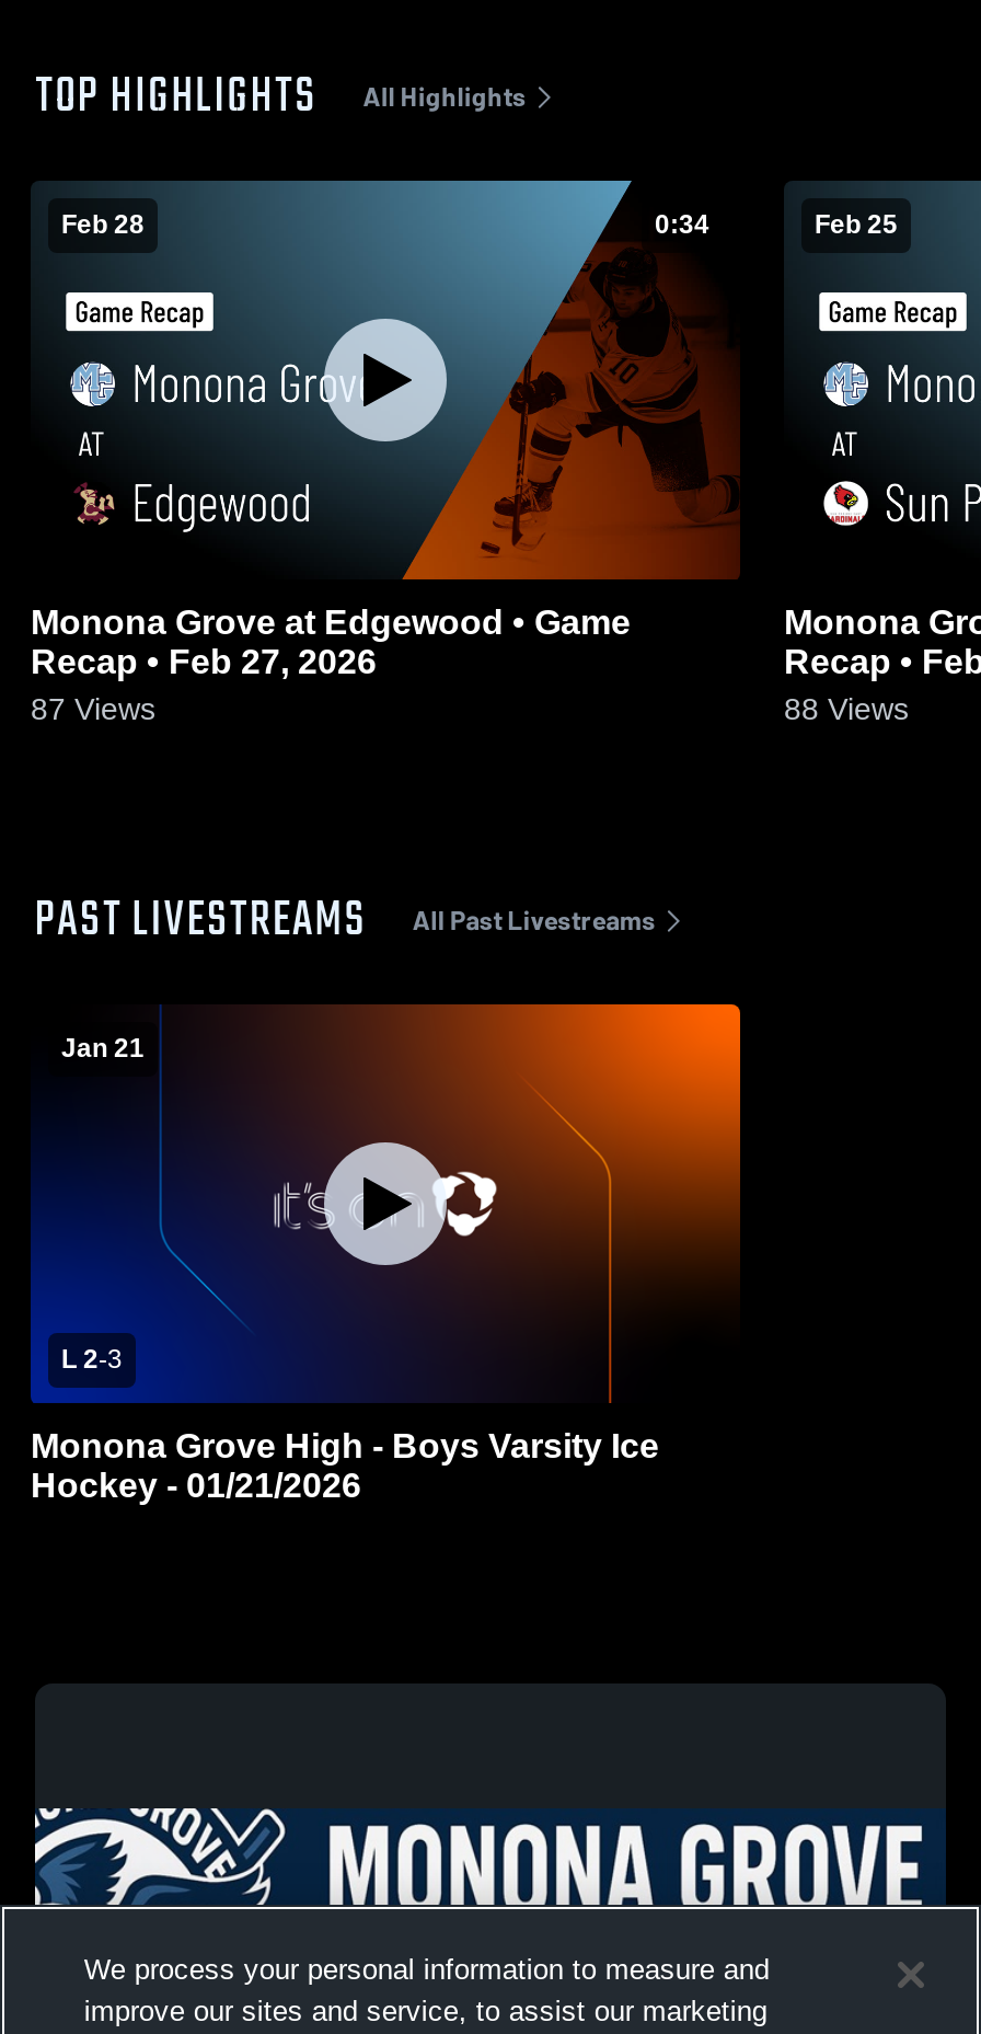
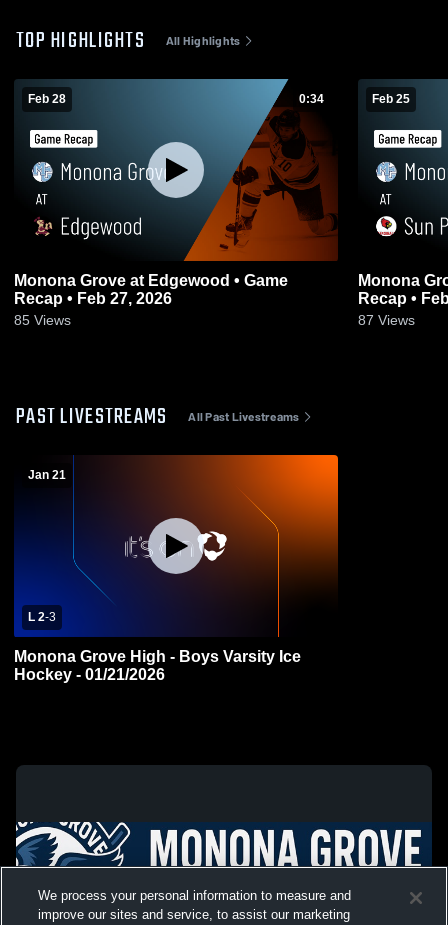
- 87 Views
+ 85 Views

- 88 Views
+ 87 Views
